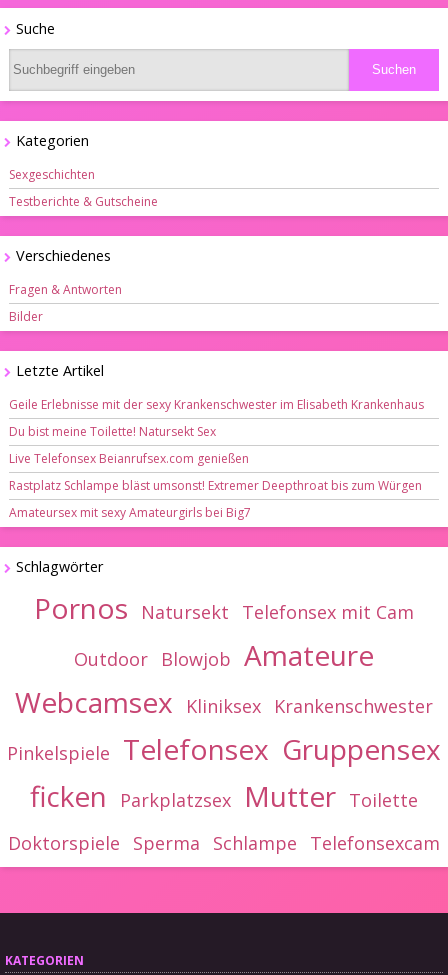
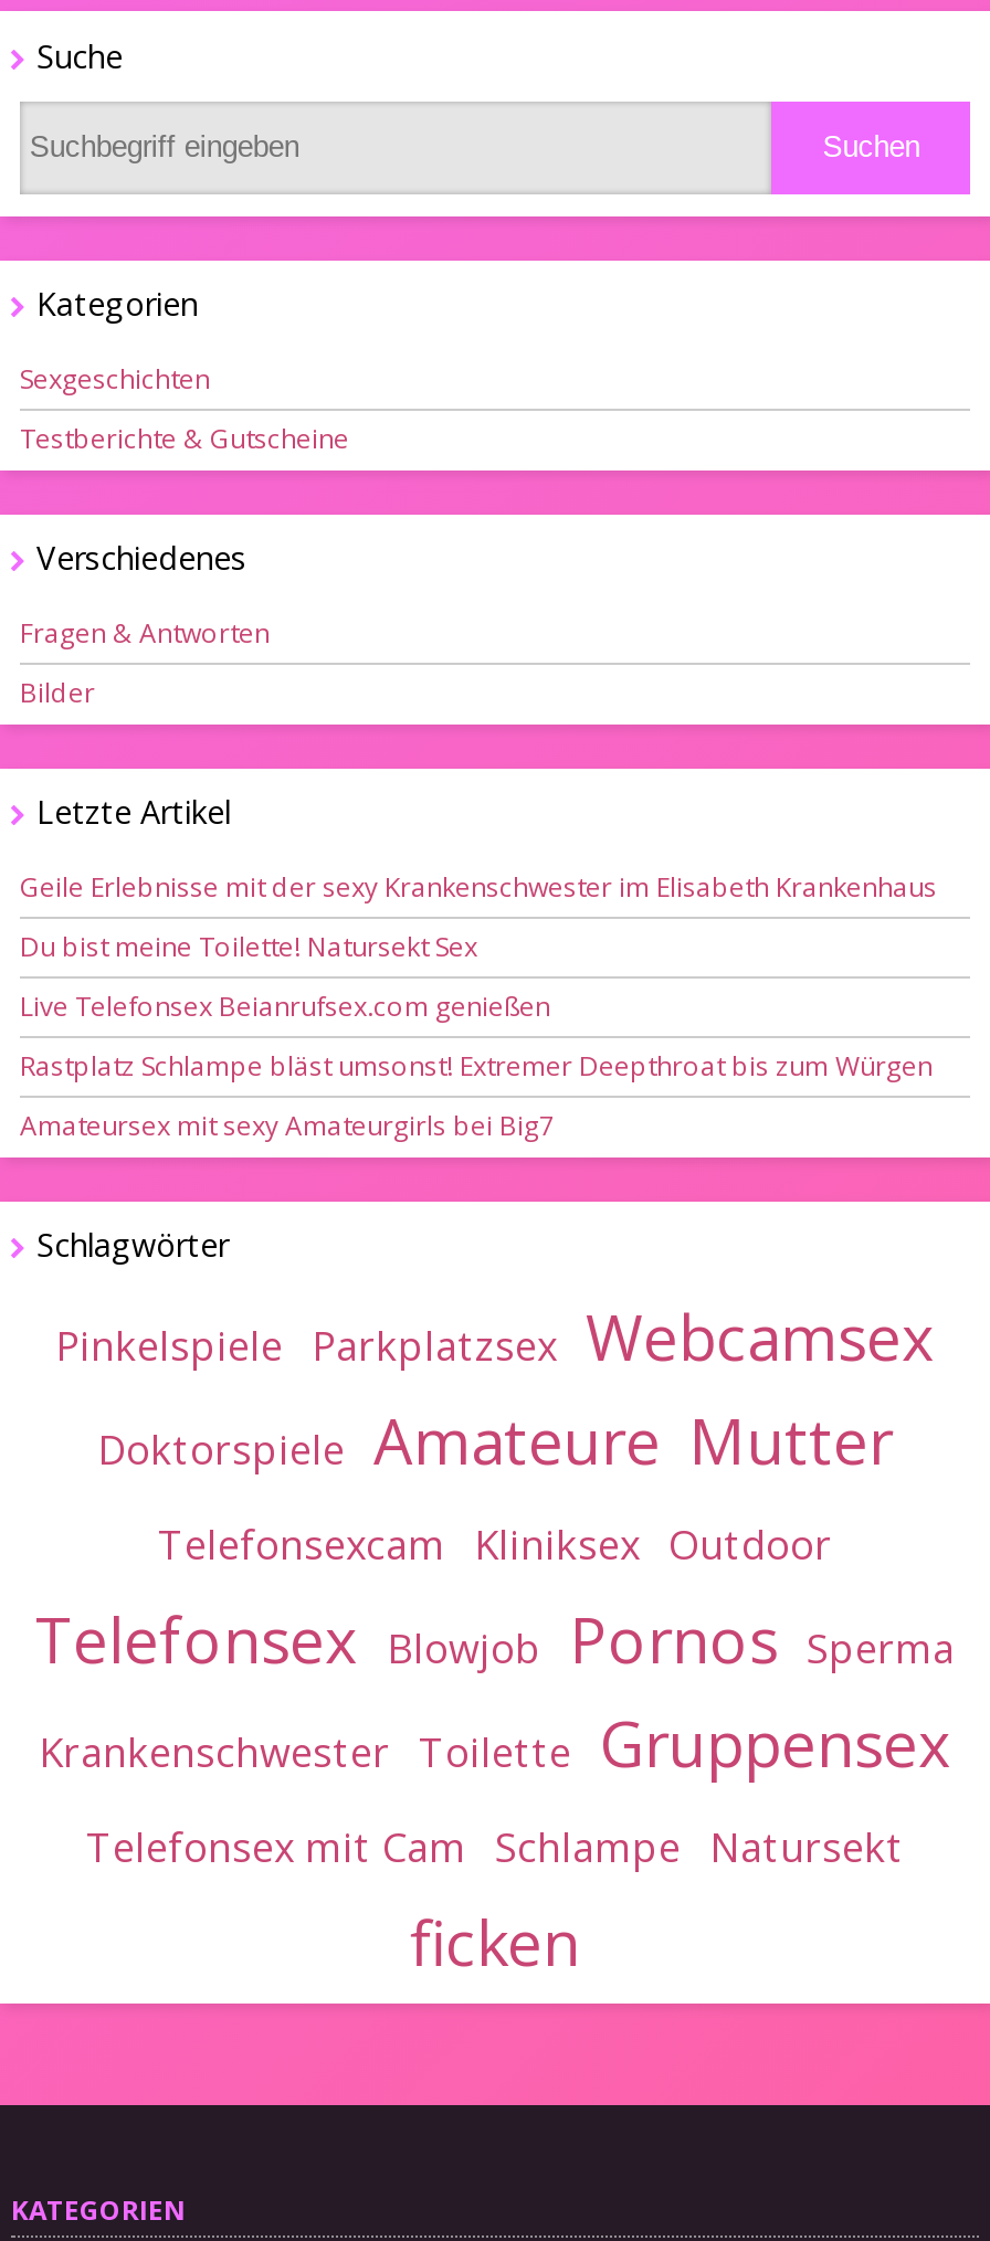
- Pornos Natursekt Telefonsex mit Cam
- Outdoor Blowjob Amateure
- Webcamsex Kliniksex Krankenschwester
- Pinkelspiele Telefonsex Gruppensex
- ficken Parkplatzsex Mutter Toilette
- Doktorspiele Sperma Schlampe Telefonsexcam
+ Pinkelspiele Parkplatzsex Webcamsex
+ Doktorspiele Amateure Mutter
+ Telefonsexcam Kliniksex Outdoor
+ Telefonsex Blowjob Pornos Sperma
+ Krankenschwester Toilette Gruppensex
+ Telefonsex mit Cam Schlampe Natursekt
+ ficken
